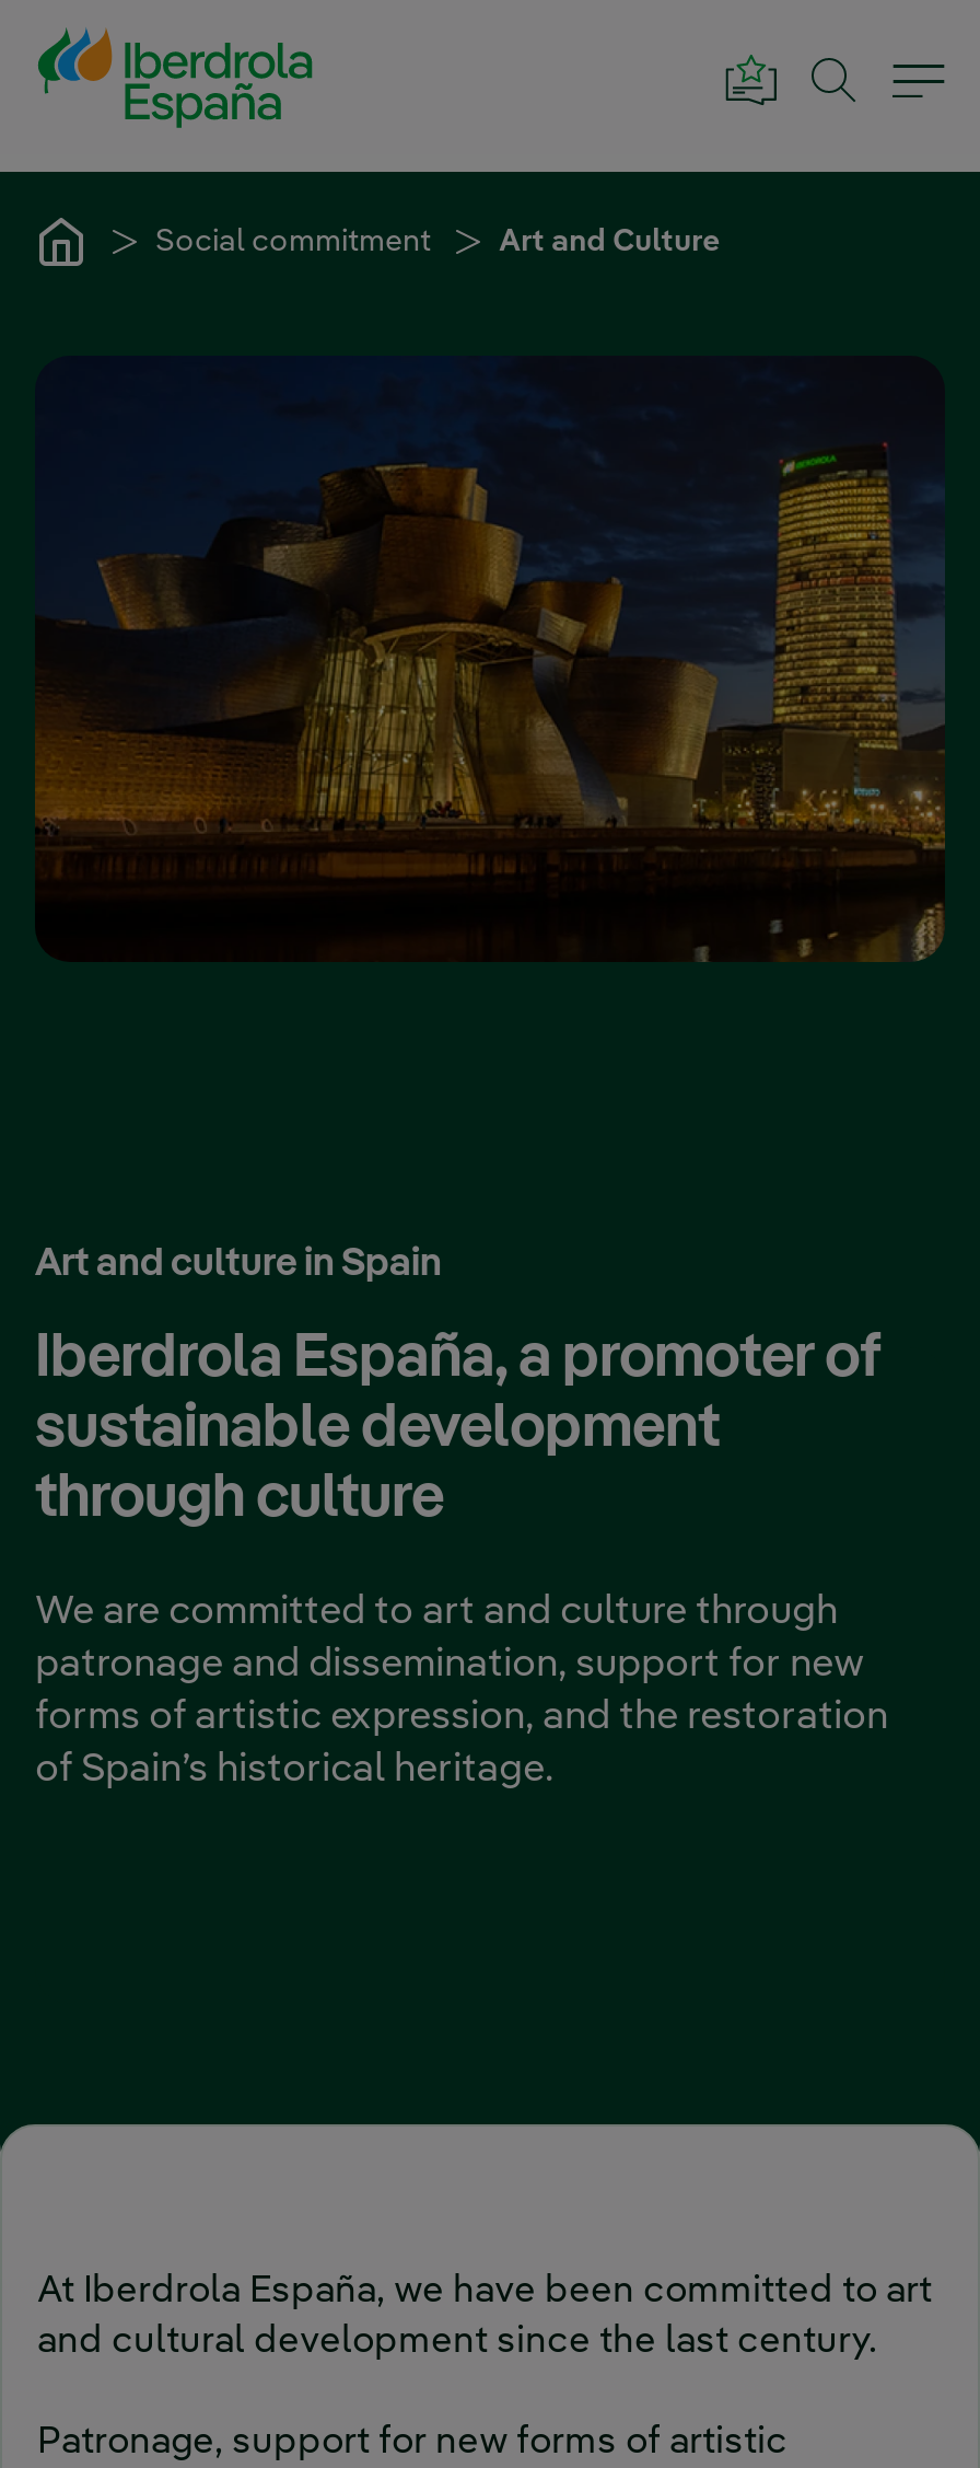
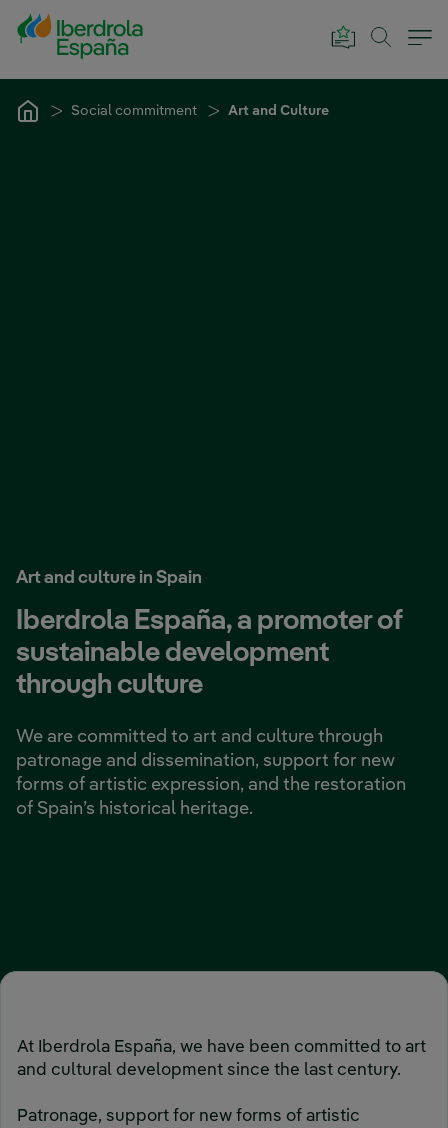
- [image]
